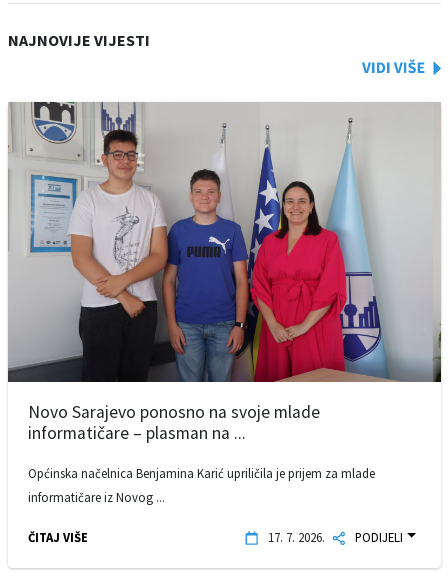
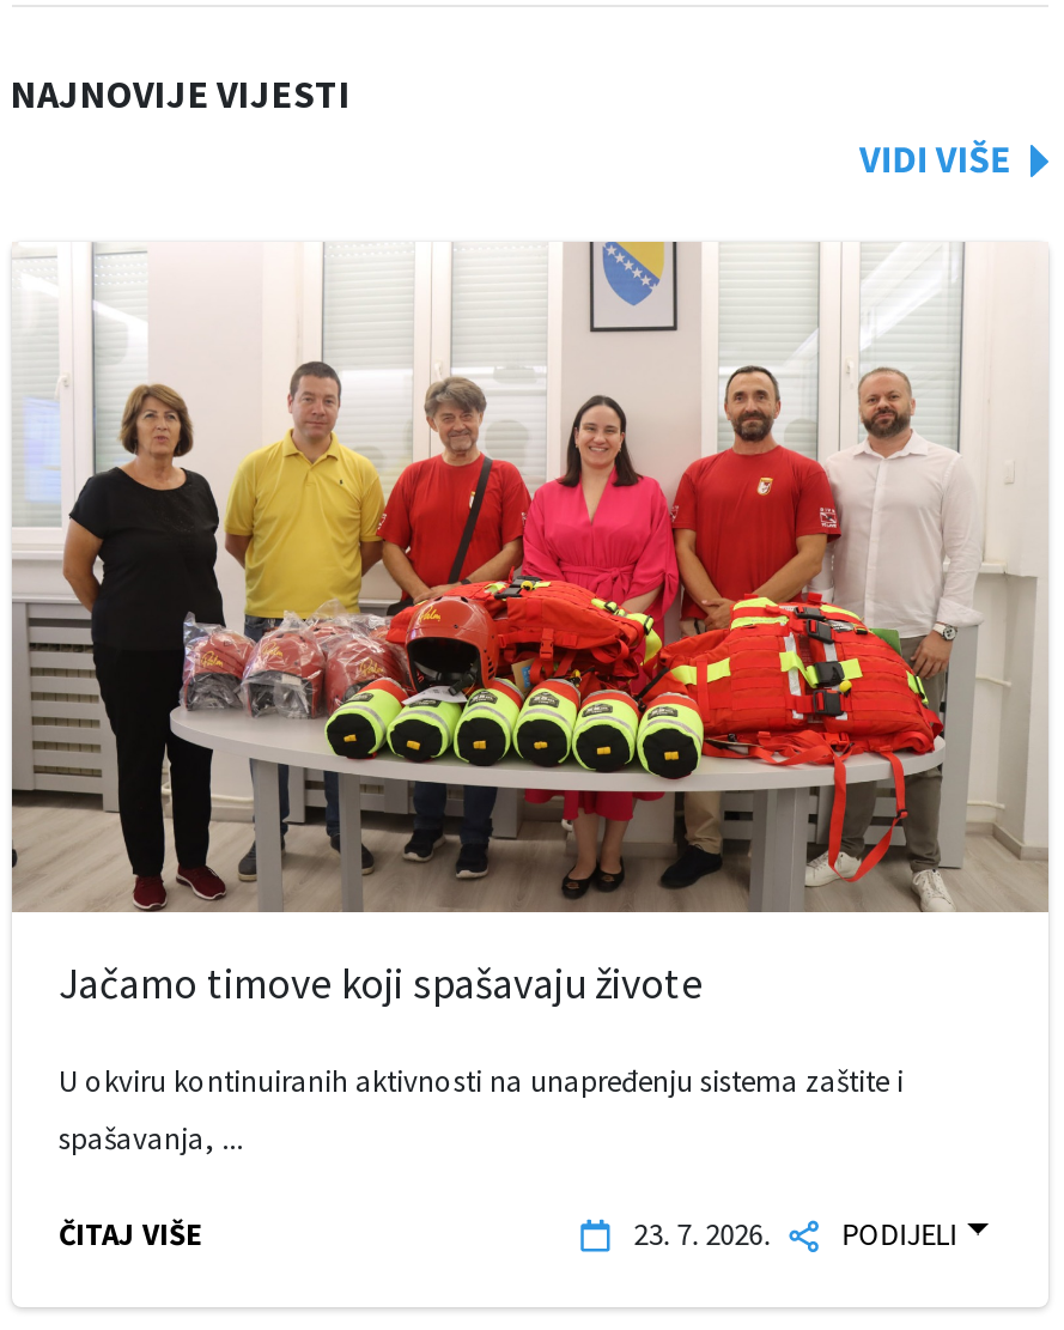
- [image]
- Novo Sarajevo ponosno na svoje mlade
- informatičare – plasman na ...
+ [image]
+ Jačamo timove koji spašavaju živote

- Općinska načelnica Benjamina Karić upriličila je prijem za mlade
+ U okviru kontinuiranih aktivnosti na unapređenju sistema zaštite i

- informatičare iz Novog ...
+ spašavanja, ...

- 17. 7. 2026. PODIJELI
+ 23. 7. 2026. PODIJELI
